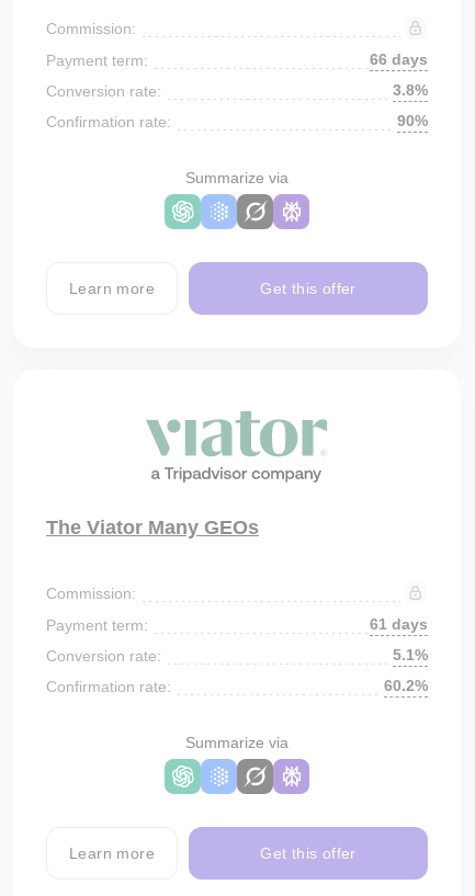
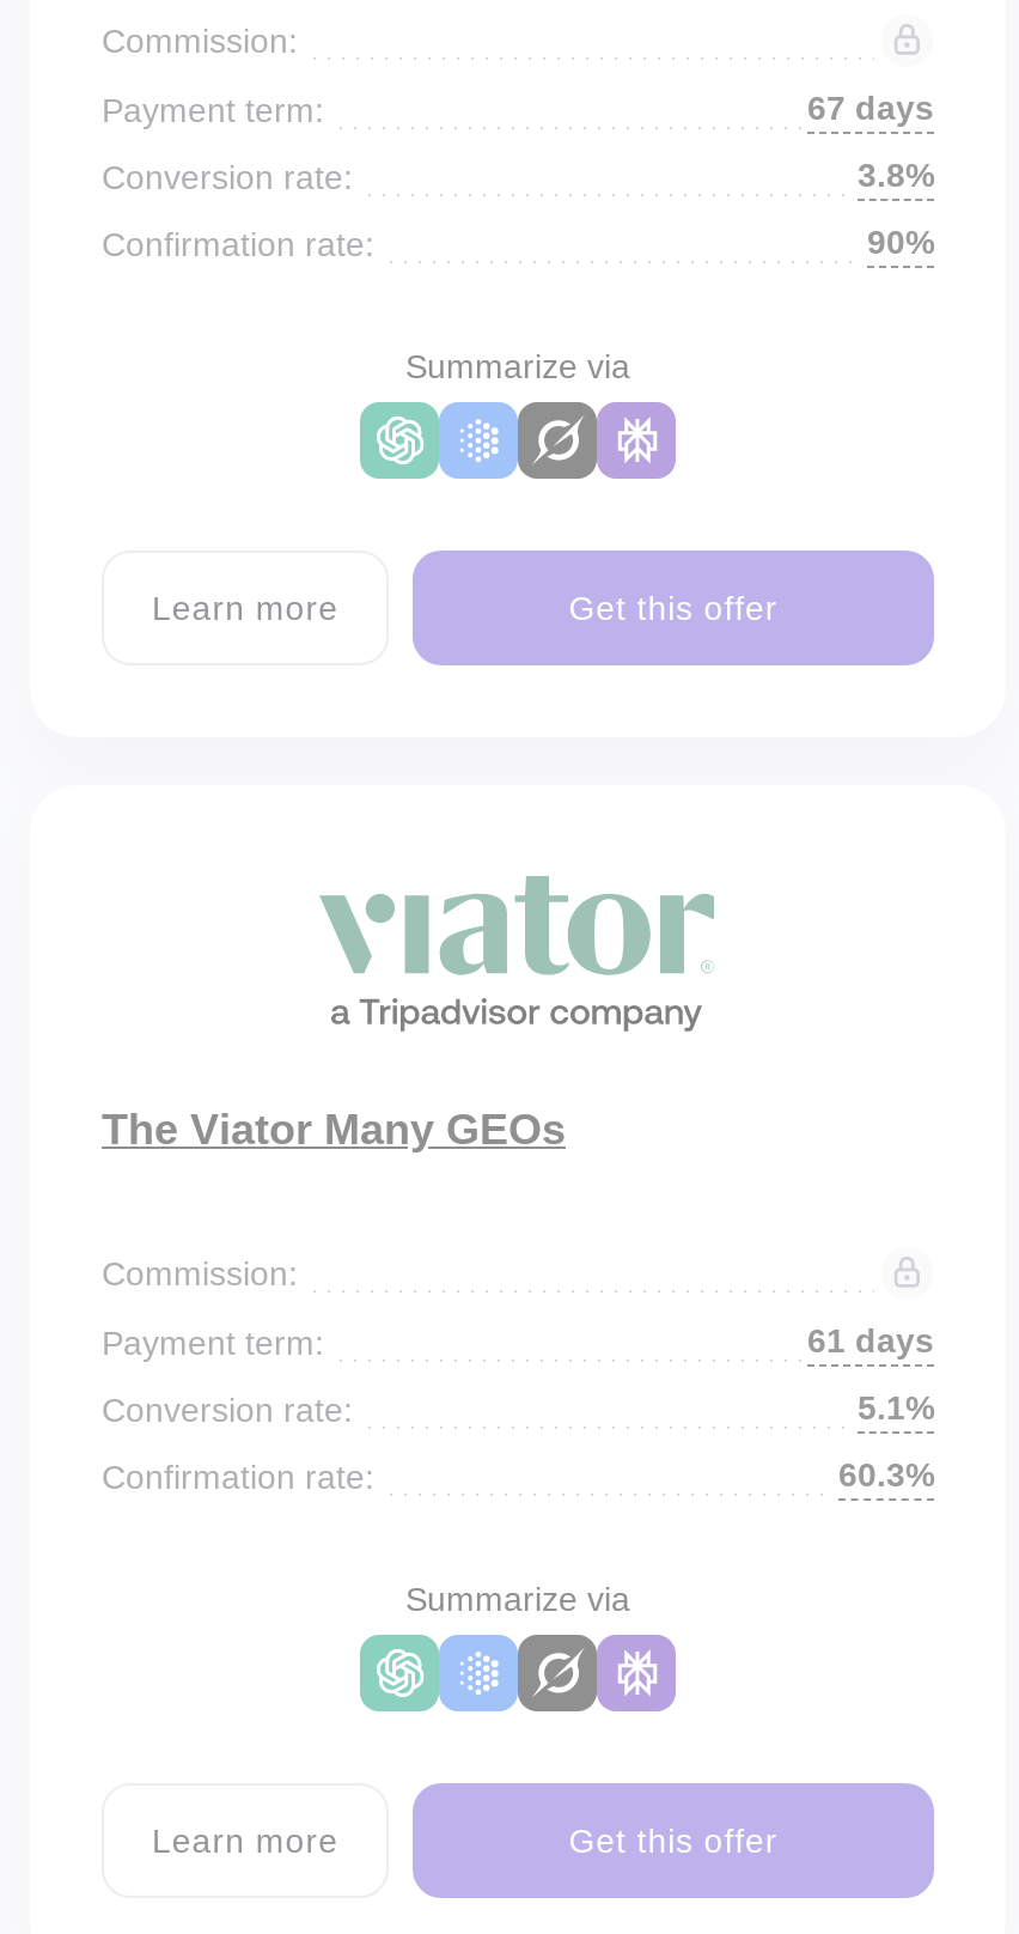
- 66 days
+ 67 days

- 60.2%
+ 60.3%
